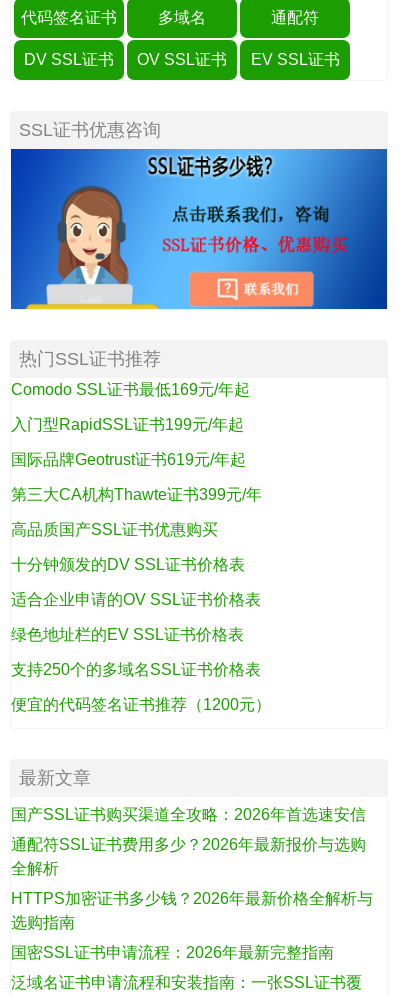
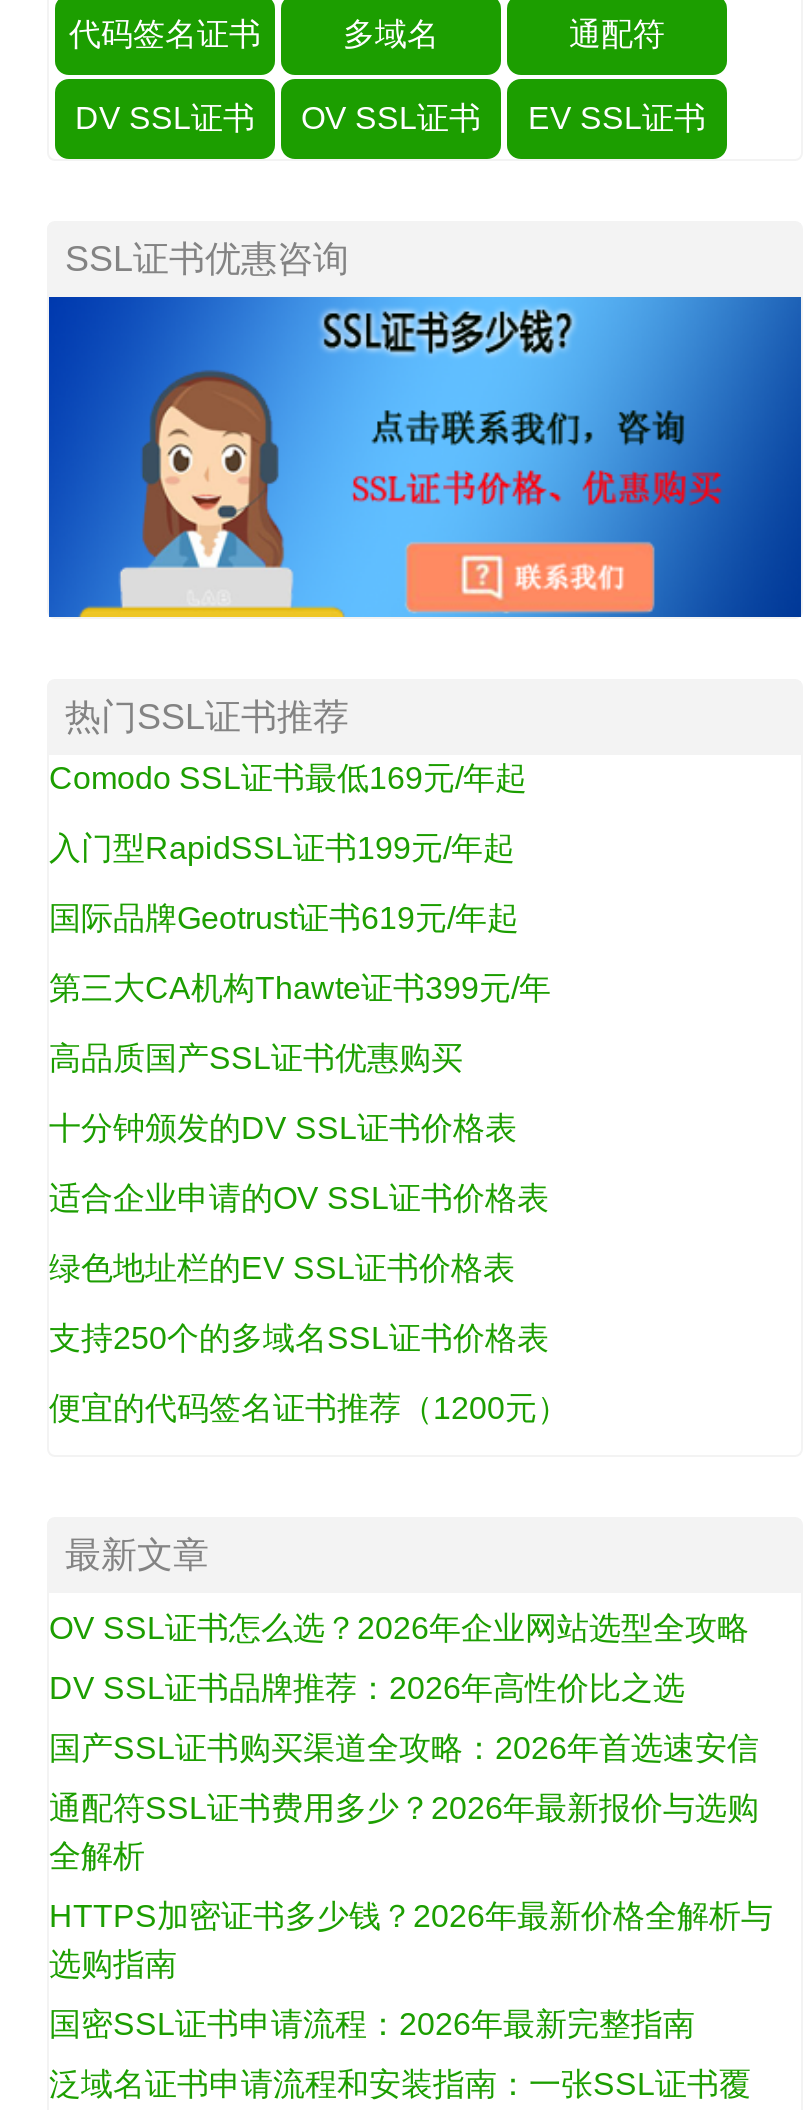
+ OV SSL证书怎么选？2026年企业网站选型全攻略
+ DV SSL证书品牌推荐：2026年高性价比之选
